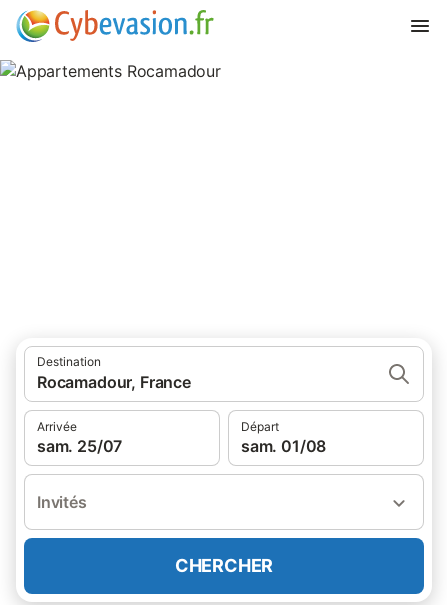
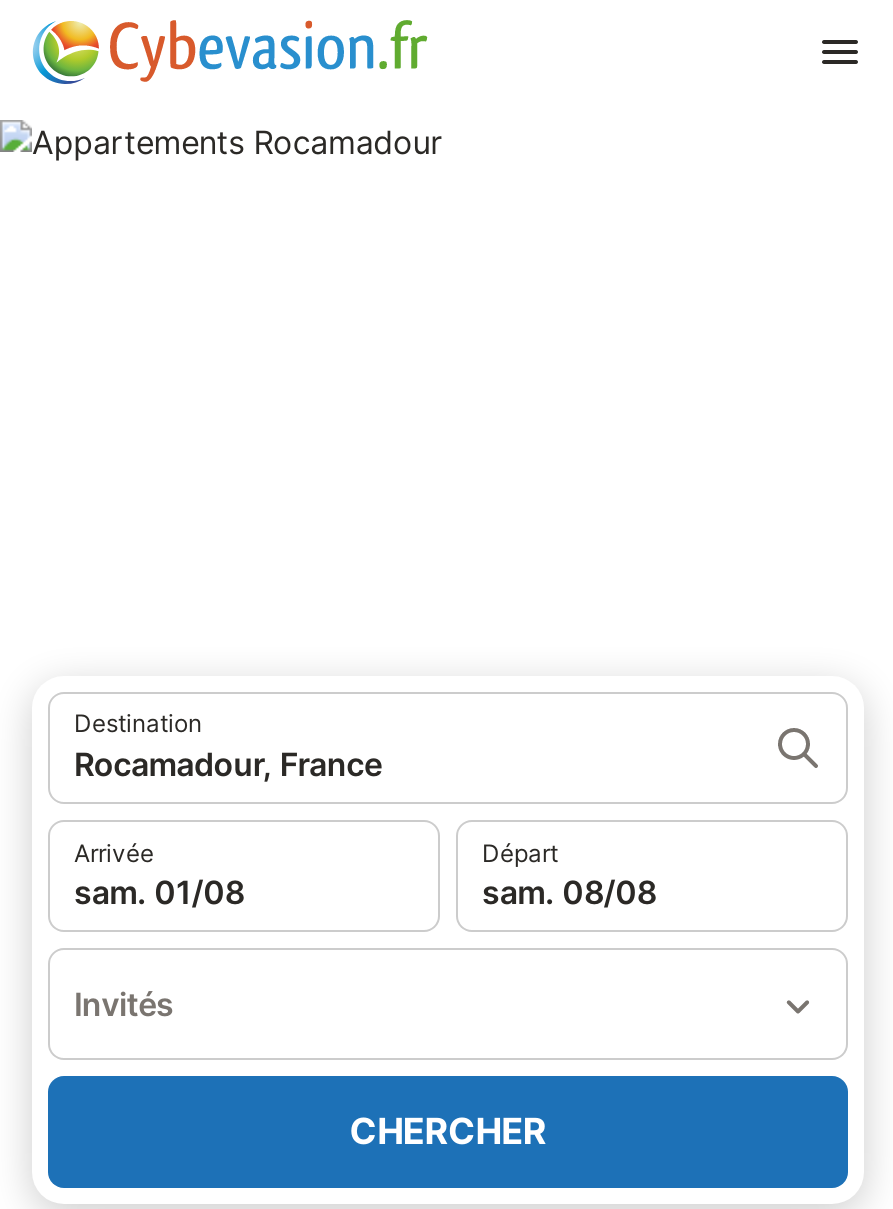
- sam. 25/07
+ sam. 01/08

- sam. 01/08
+ sam. 08/08
